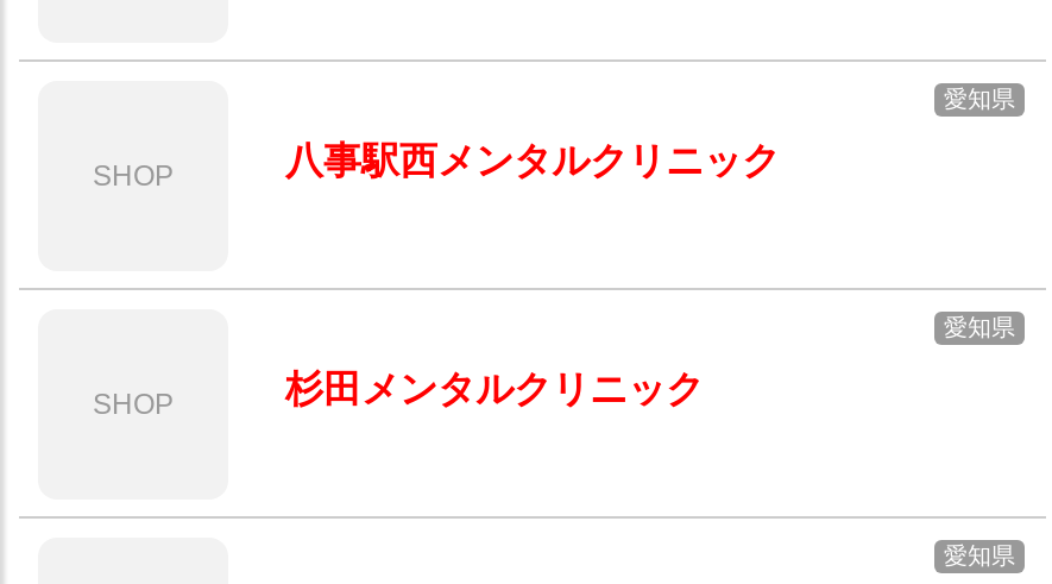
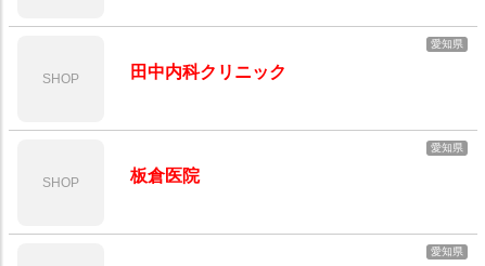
- 八事駅西メンタルクリニック
+ 田中内科クリニック

- 杉田メンタルクリニック
+ 板倉医院
